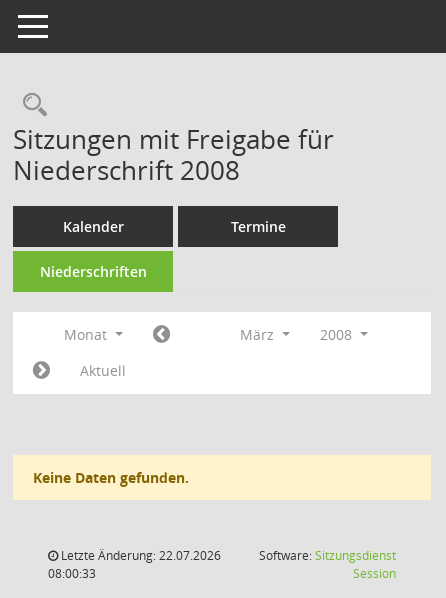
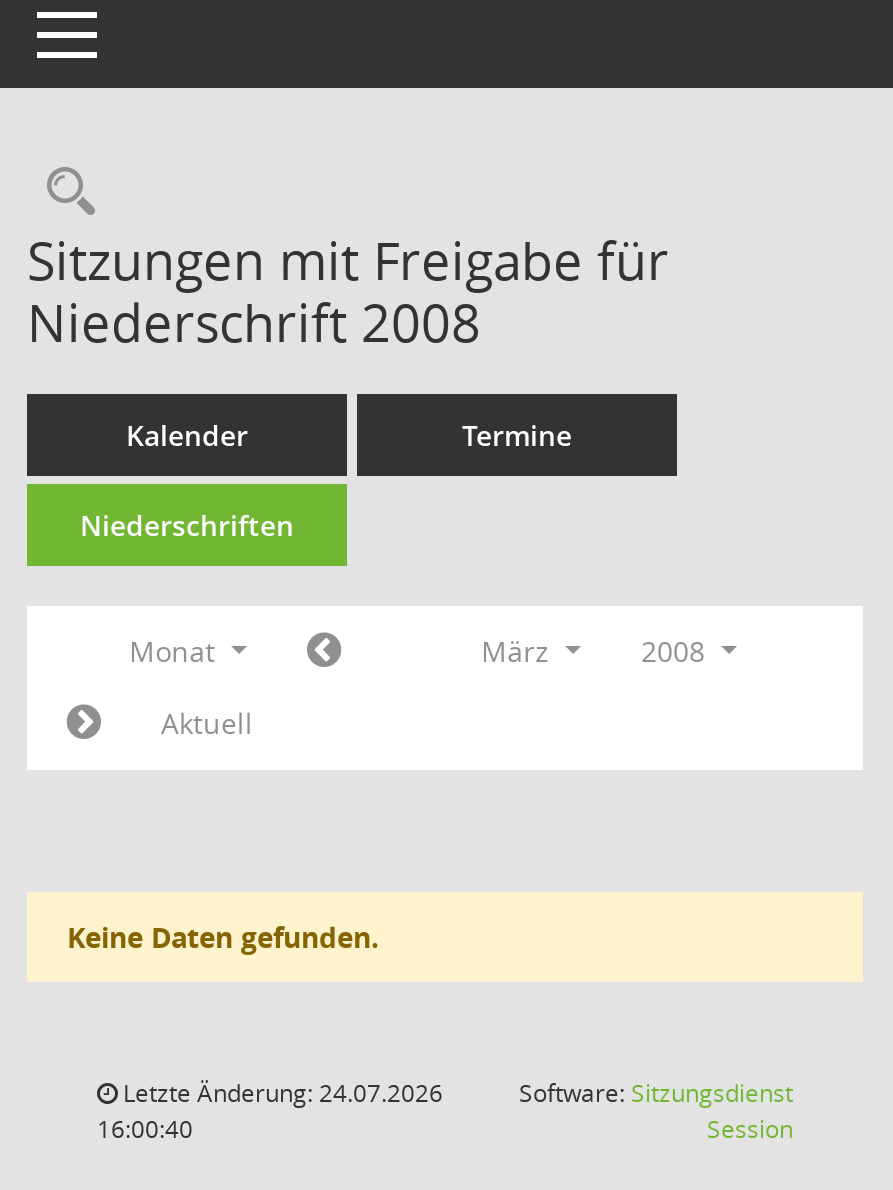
- Letzte Änderung: 22.07.2026
+ Letzte Änderung: 24.07.2026

- 08:00:33
+ 16:00:40
